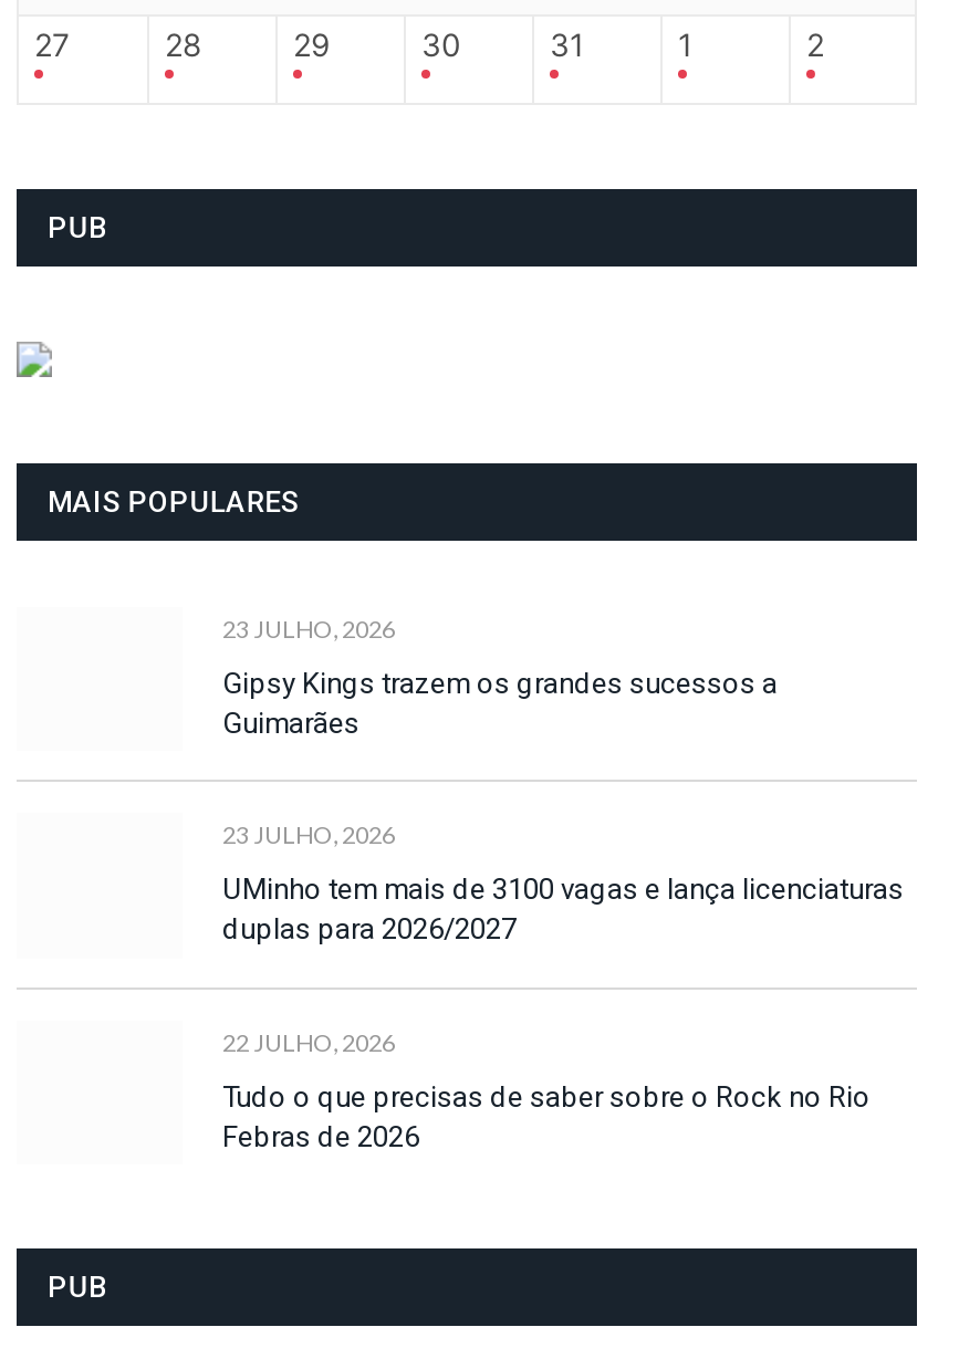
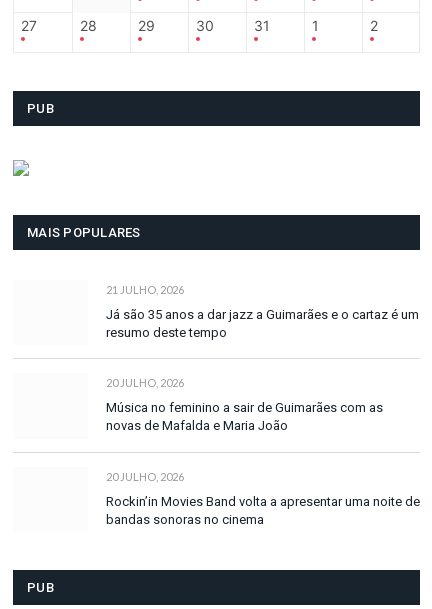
- 23 JULHO, 2026
+ 21 JULHO, 2026

- Gipsy Kings trazem os grandes sucessos a
- Guimarães
+ Já são 35 anos a dar jazz a Guimarães e o cartaz é um
+ resumo deste tempo

- 23 JULHO, 2026
+ 20 JULHO, 2026

- UMinho tem mais de 3100 vagas e lança licenciaturas
- duplas para 2026/2027
+ Música no feminino a sair de Guimarães com as
+ novas de Mafalda e Maria João

- 22 JULHO, 2026
+ 20 JULHO, 2026

- Tudo o que precisas de saber sobre o Rock no Rio
- Febras de 2026
+ Rockin’in Movies Band volta a apresentar uma noite de
+ bandas sonoras no cinema
